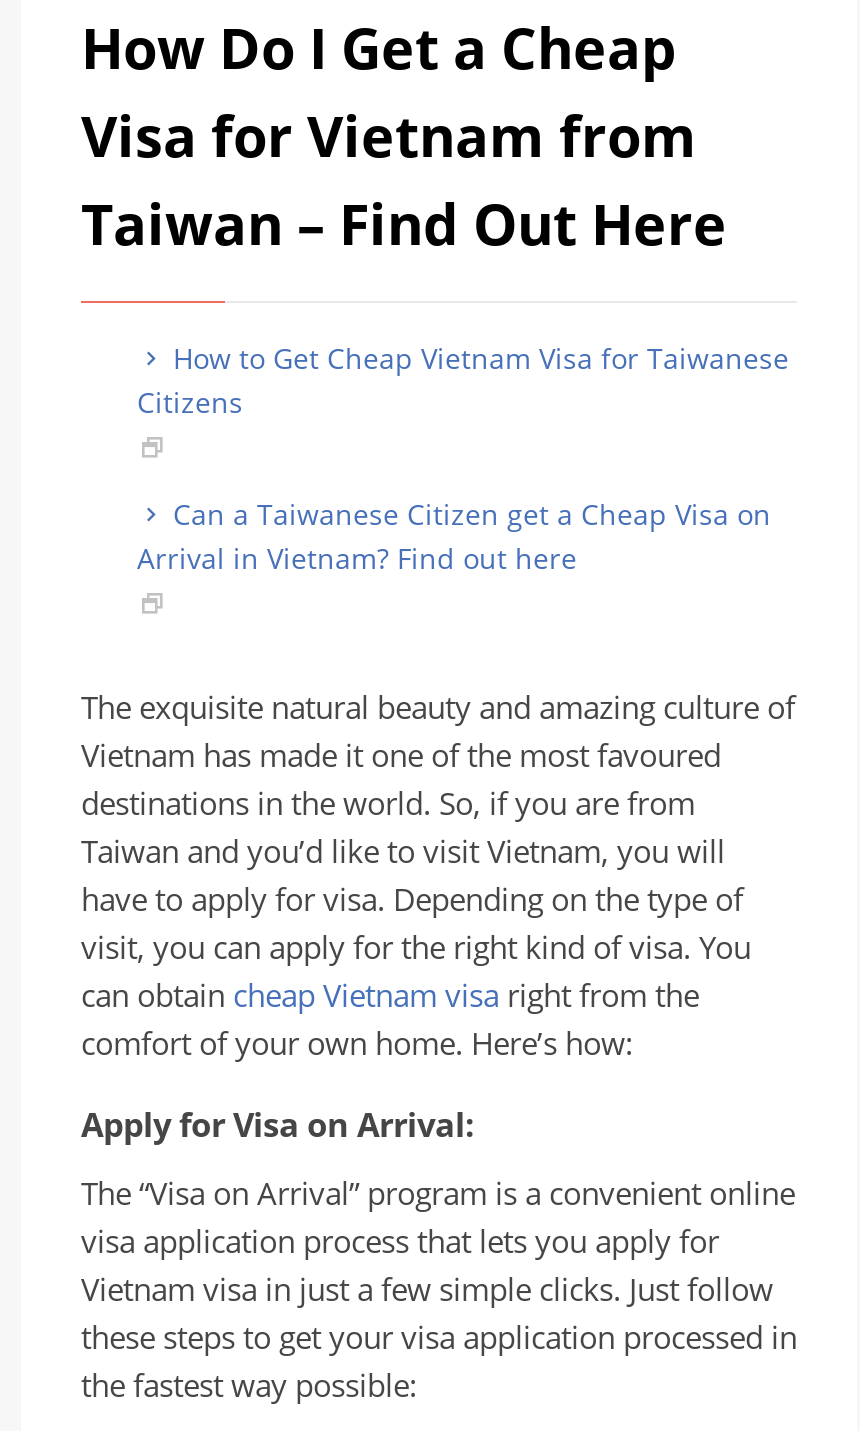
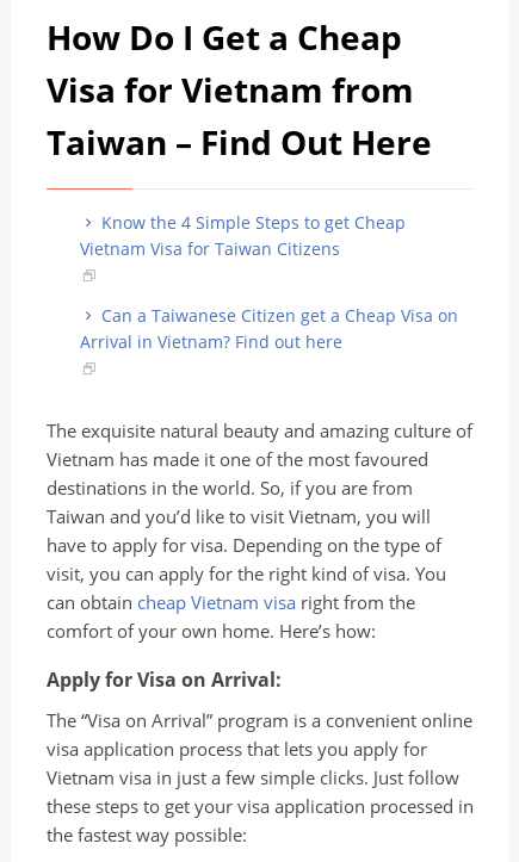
- How to Get Cheap Vietnam Visa for Taiwanese
- Citizens
+ Know the 4 Simple Steps to get Cheap
+ Vietnam Visa for Taiwan Citizens
